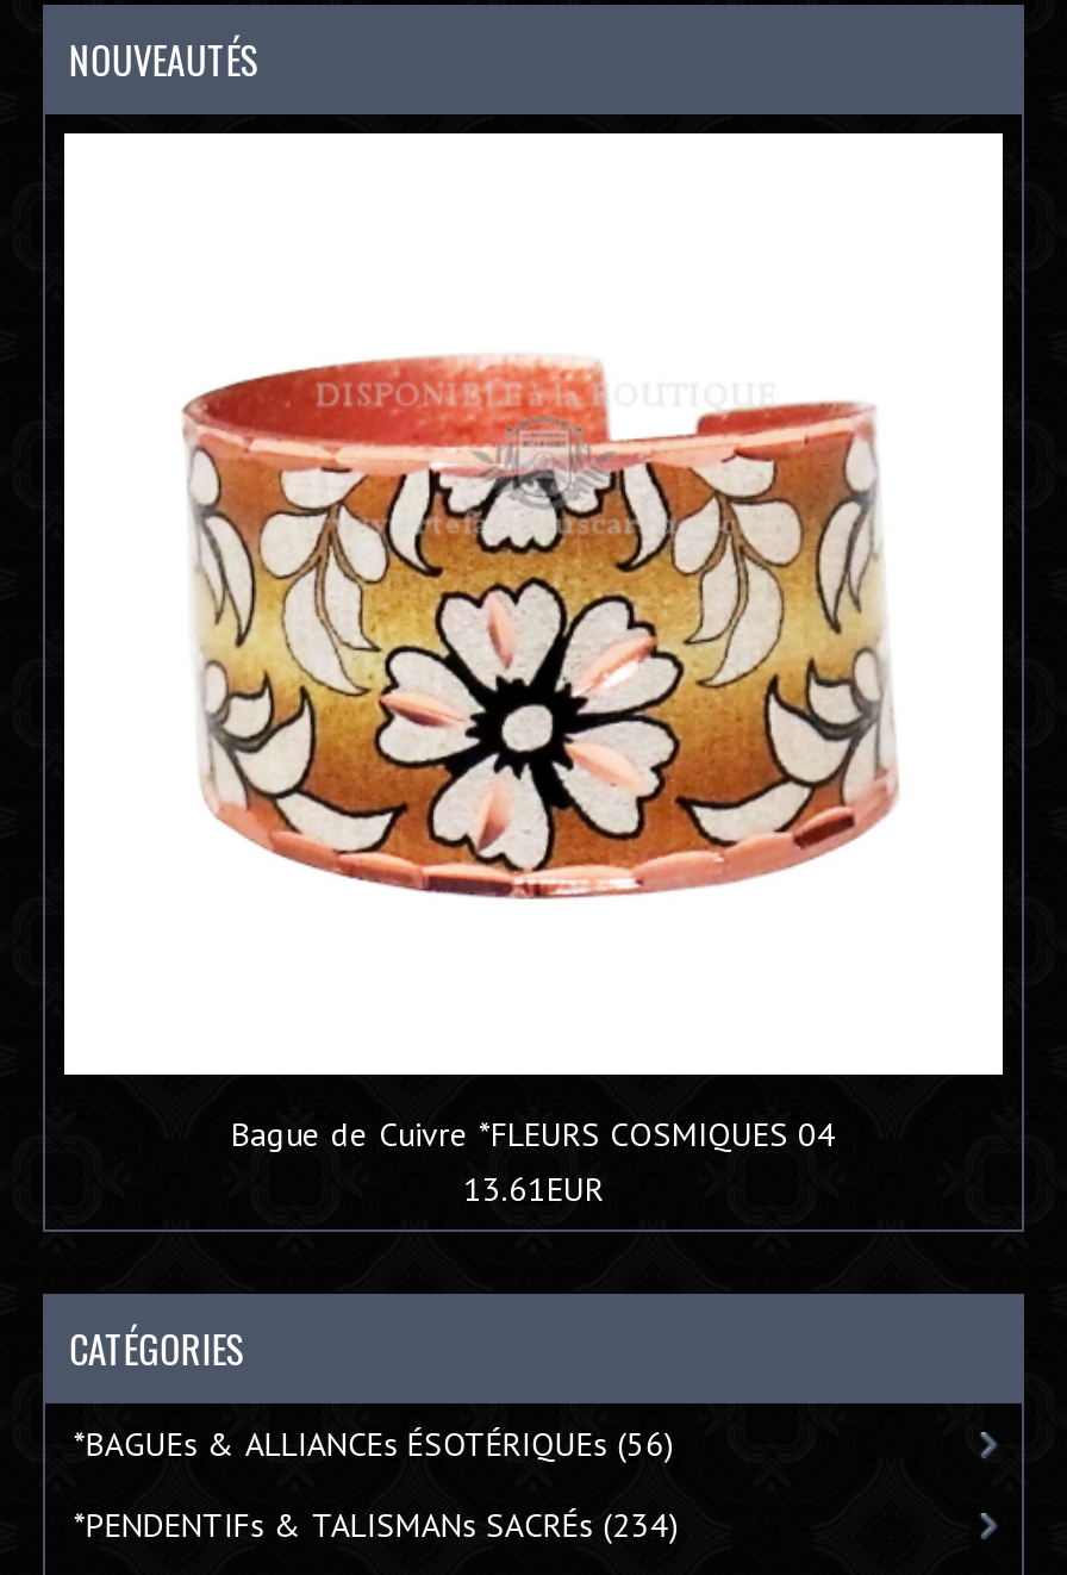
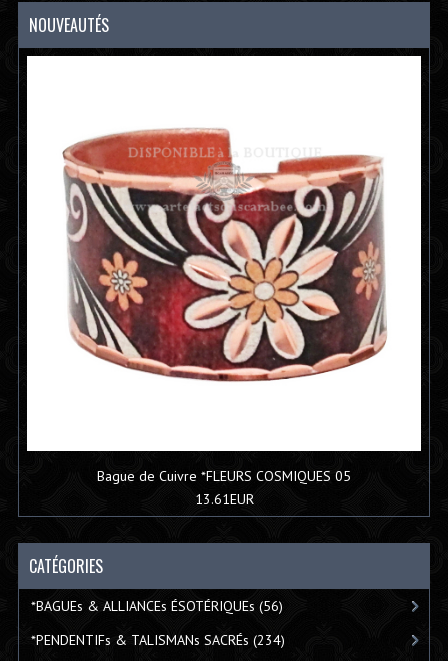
- [image]
+ [image]

- Bague de Cuivre *FLEURS COSMIQUES 04
+ Bague de Cuivre *FLEURS COSMIQUES 05
